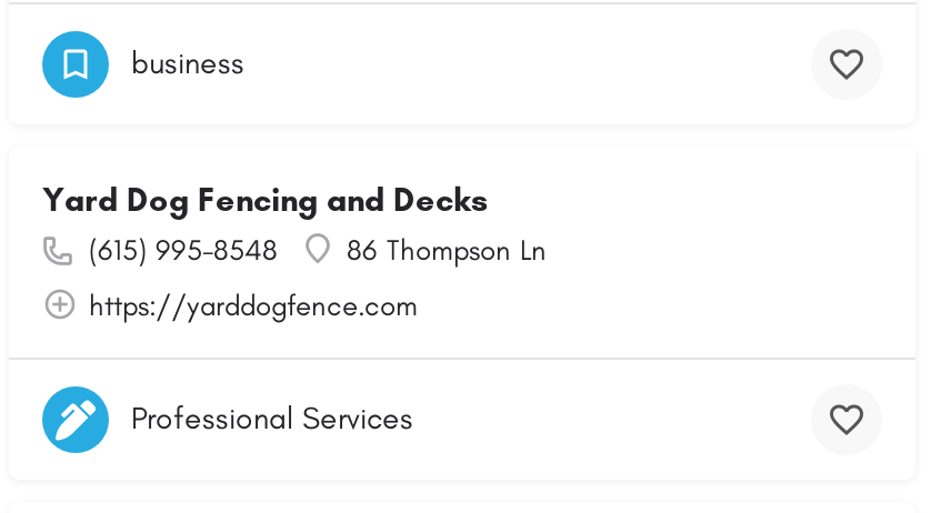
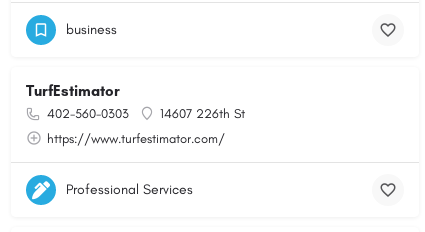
- Yard Dog Fencing and Decks
- (615) 995-8548
- 86 Thompson Ln
+ TurfEstimator
+ 402-560-0303
+ 14607 226th St

- https://yarddogfence.com
+ https://www.turfestimator.com/
